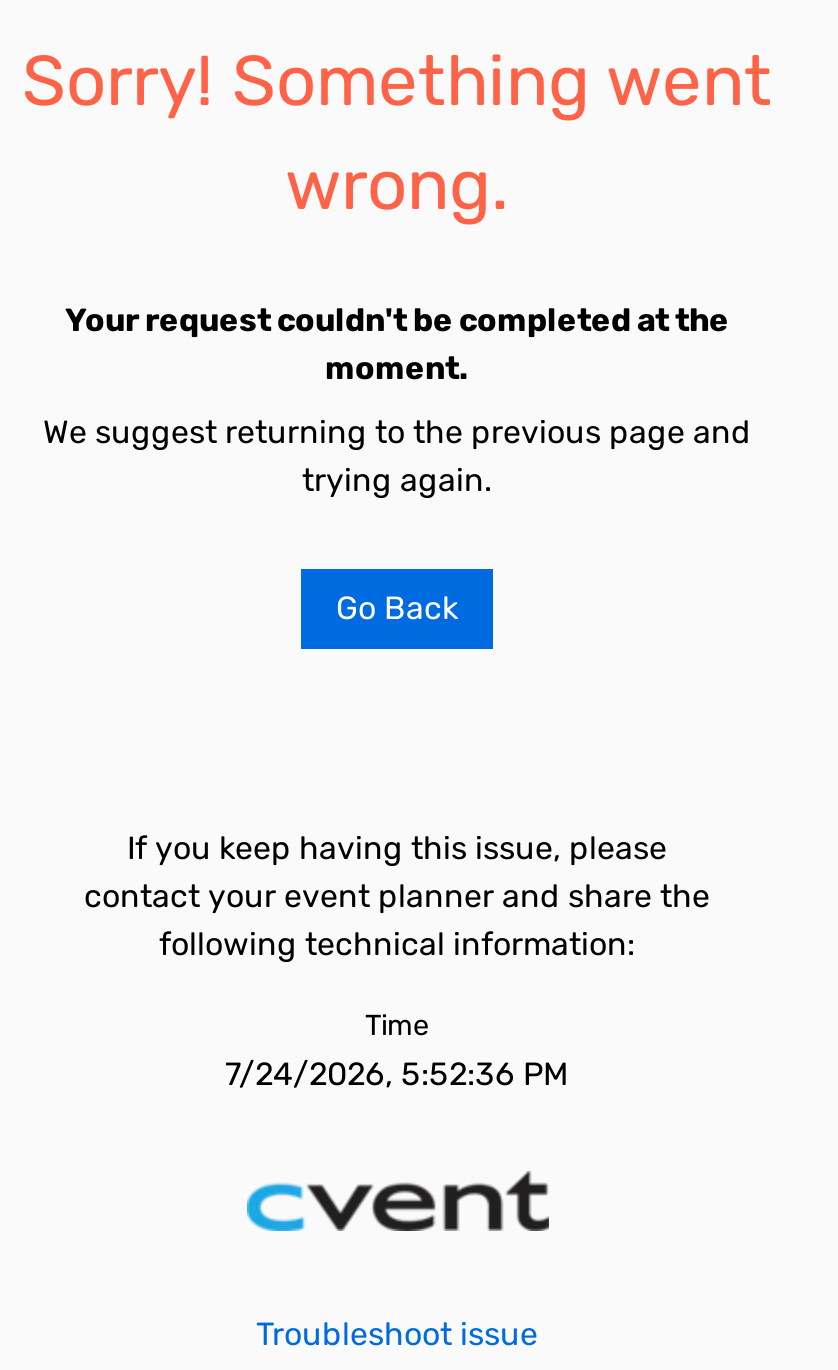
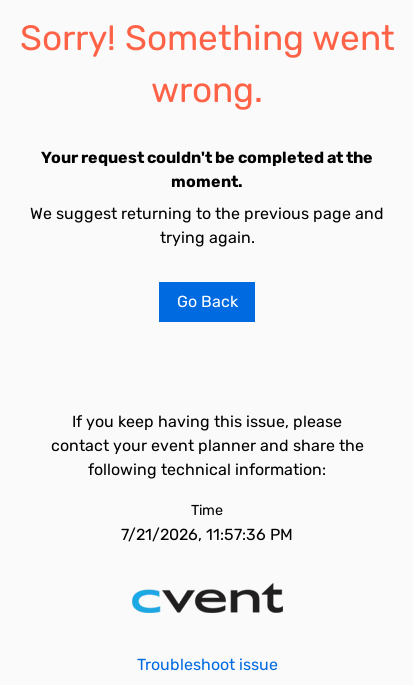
- 7/24/2026, 5:52:36 PM
+ 7/21/2026, 11:57:36 PM
